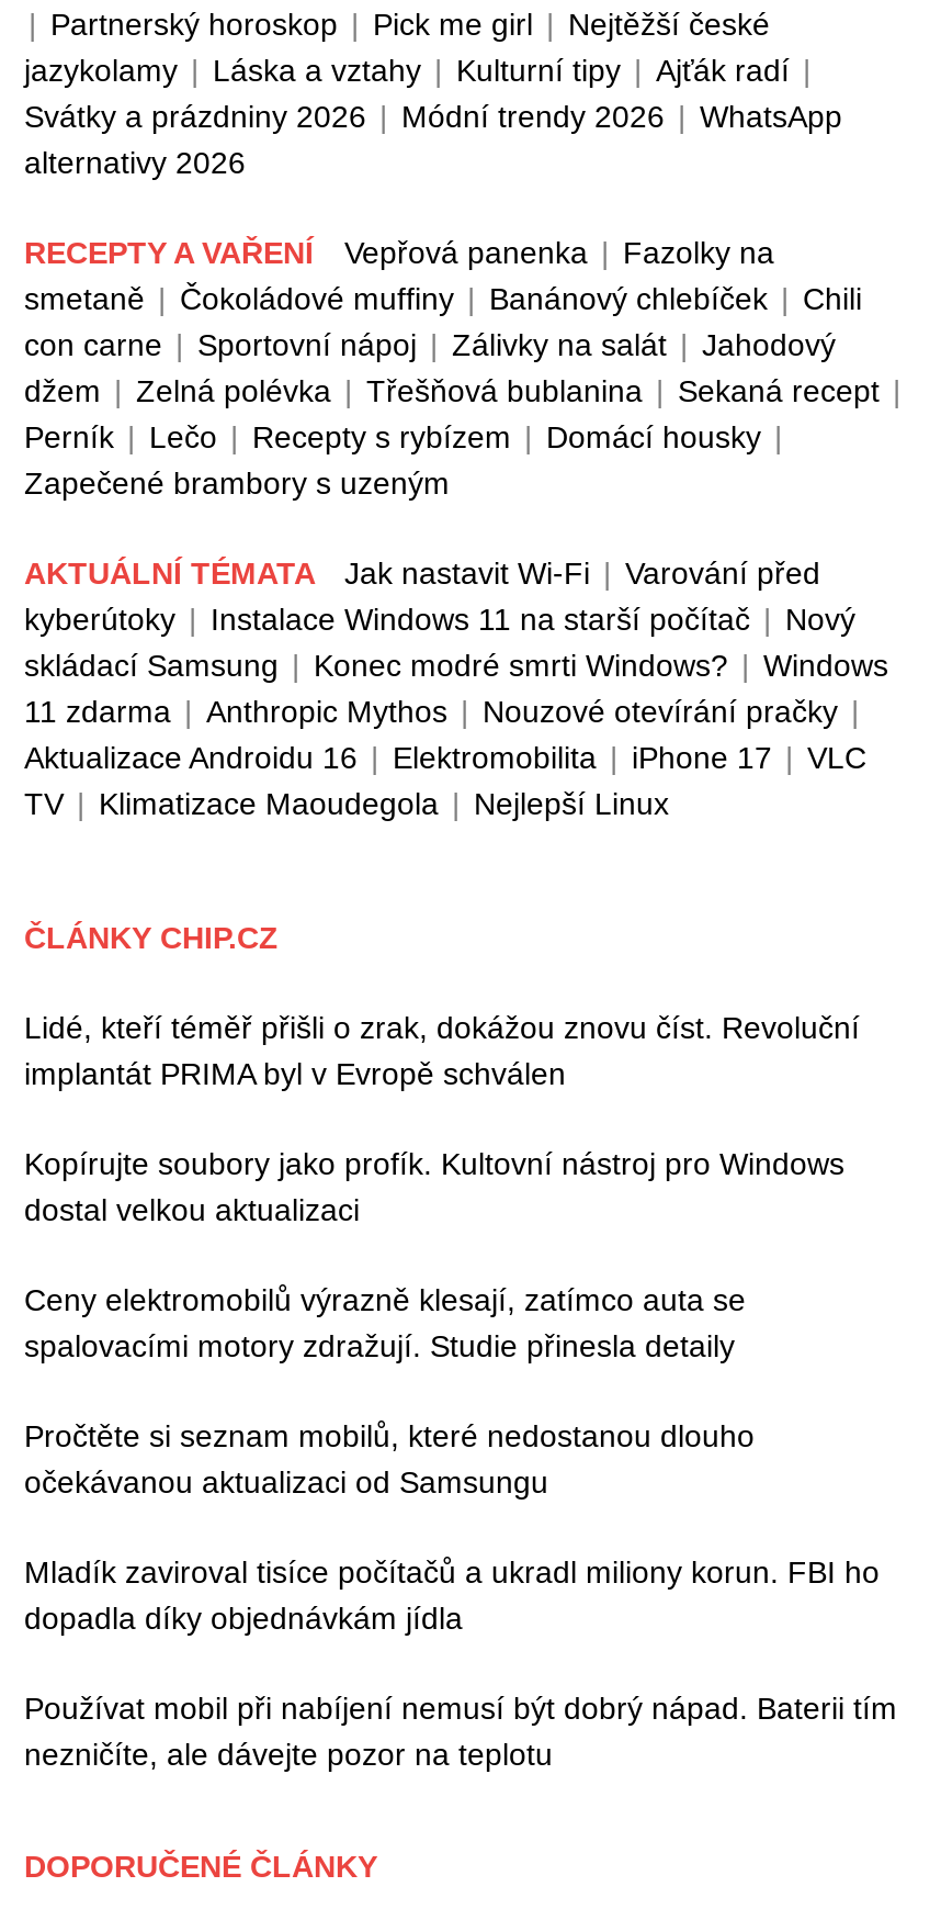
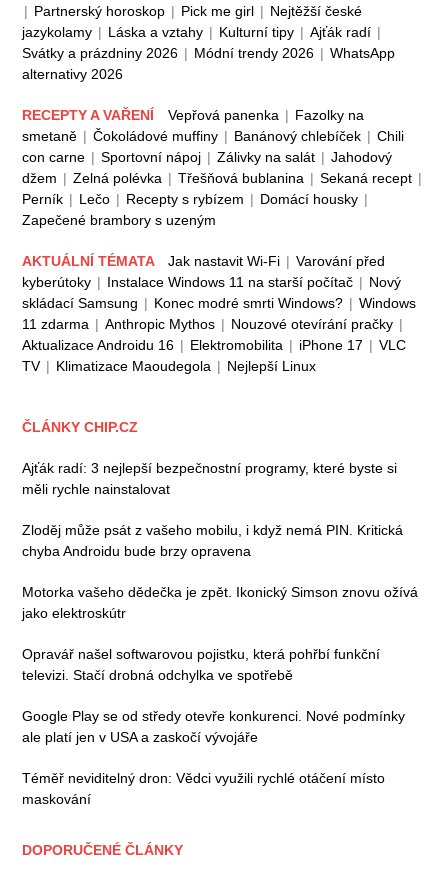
- Lidé, kteří téměř přišli o zrak, dokážou znovu číst. Revoluční
- implantát PRIMA byl v Evropě schválen
+ Ajťák radí: 3 nejlepší bezpečnostní programy, které byste si
+ měli rychle nainstalovat

- Kopírujte soubory jako profík. Kultovní nástroj pro Windows
- dostal velkou aktualizaci
+ Zloděj může psát z vašeho mobilu, i když nemá PIN. Kritická
+ chyba Androidu bude brzy opravena

- Ceny elektromobilů výrazně klesají, zatímco auta se
- spalovacími motory zdražují. Studie přinesla detaily
+ Motorka vašeho dědečka je zpět. Ikonický Simson znovu ožívá
+ jako elektroskútr

- Pročtěte si seznam mobilů, které nedostanou dlouho
- očekávanou aktualizaci od Samsungu
+ Opravář našel softwarovou pojistku, která pohřbí funkční
+ televizi. Stačí drobná odchylka ve spotřebě

- Mladík zaviroval tisíce počítačů a ukradl miliony korun. FBI ho
- dopadla díky objednávkám jídla
+ Google Play se od středy otevře konkurenci. Nové podmínky
+ ale platí jen v USA a zaskočí vývojáře

- Používat mobil při nabíjení nemusí být dobrý nápad. Baterii tím
- nezničíte, ale dávejte pozor na teplotu
+ Téměř neviditelný dron: Vědci využili rychlé otáčení místo
+ maskování
